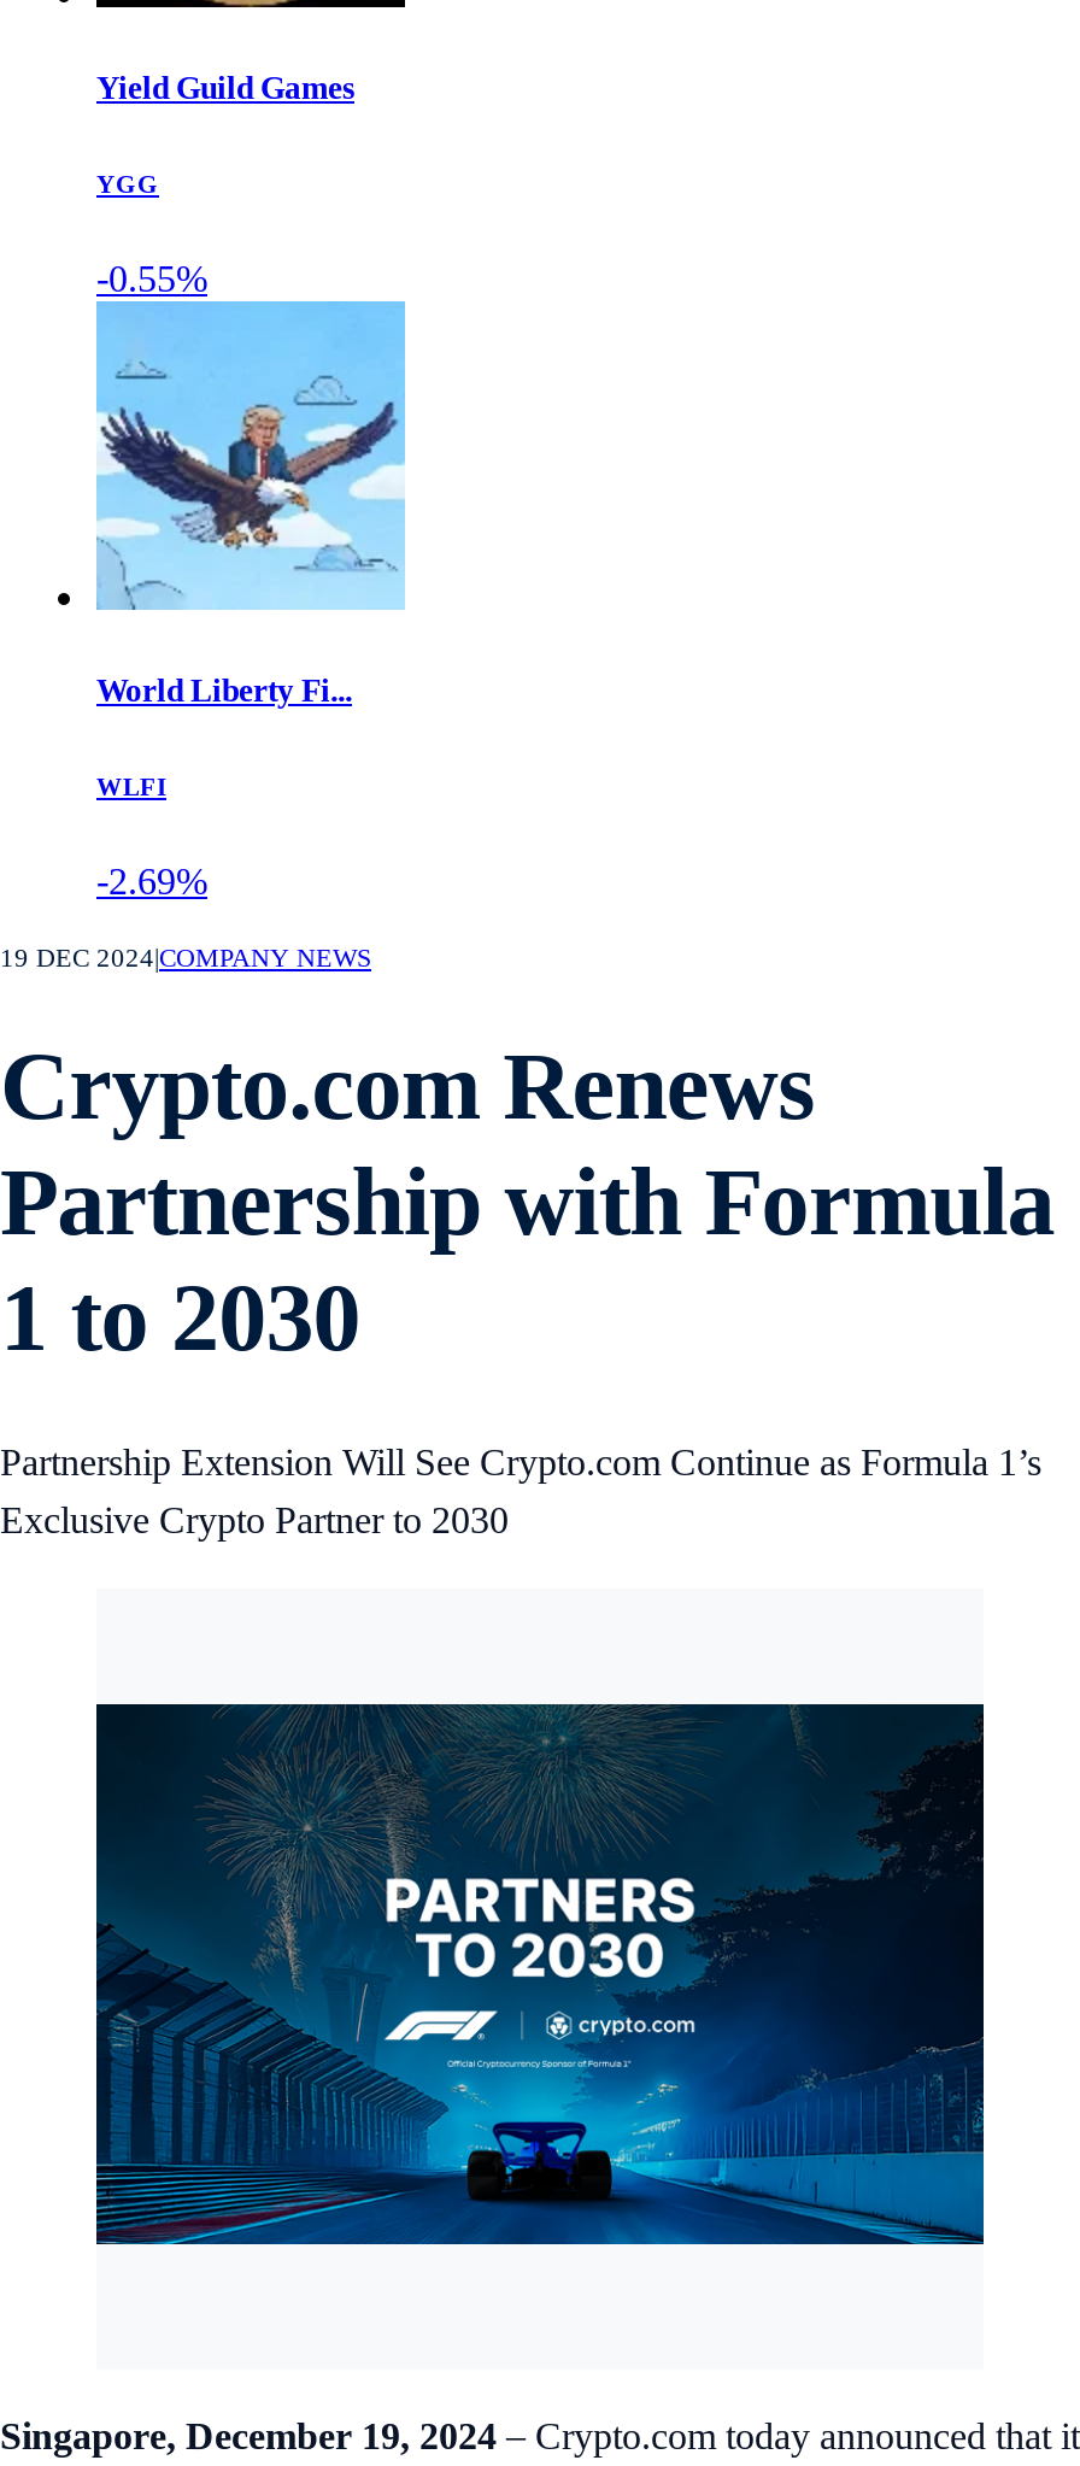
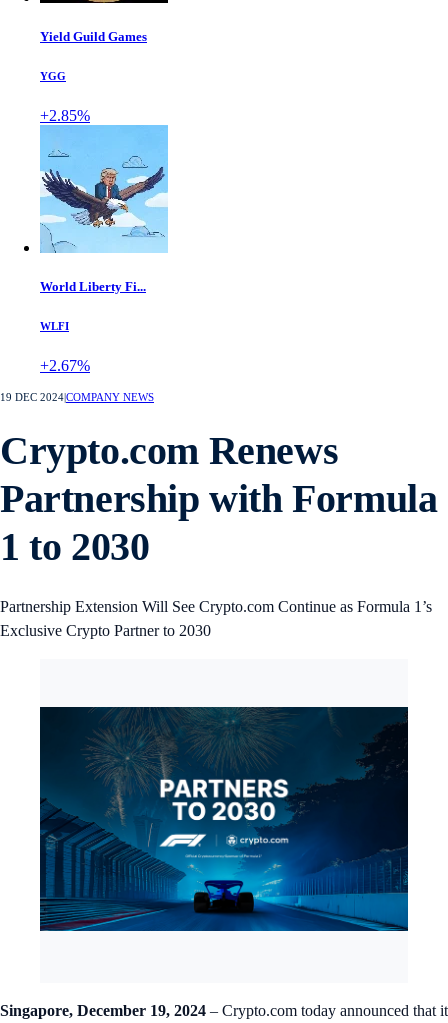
- -0.55%
+ +2.85%

- -2.69%
+ +2.67%
